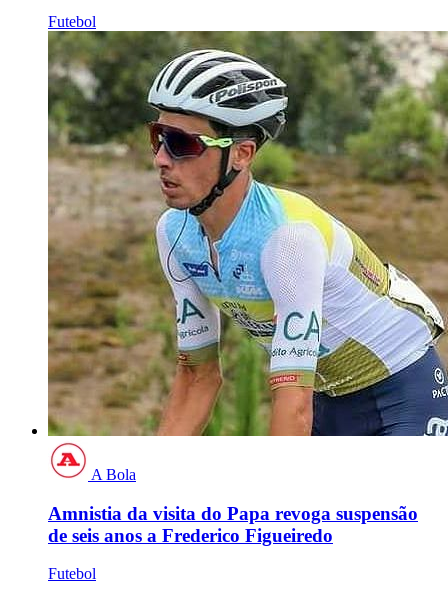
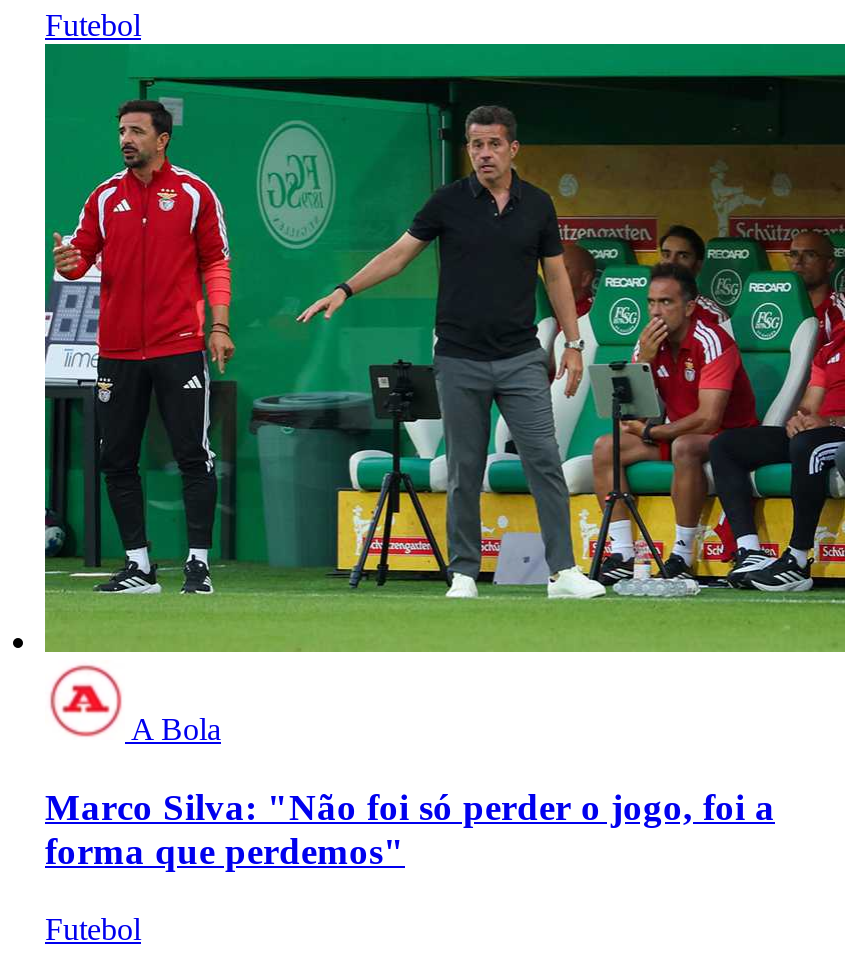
- [image]
+ [image]

- Amnistia da visita do Papa revoga suspensão
- de seis anos a Frederico Figueiredo
+ Marco Silva: "Não foi só perder o jogo, foi a
+ forma que perdemos"
